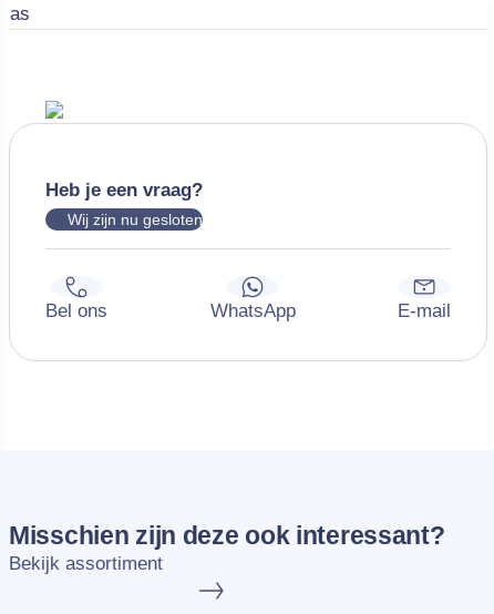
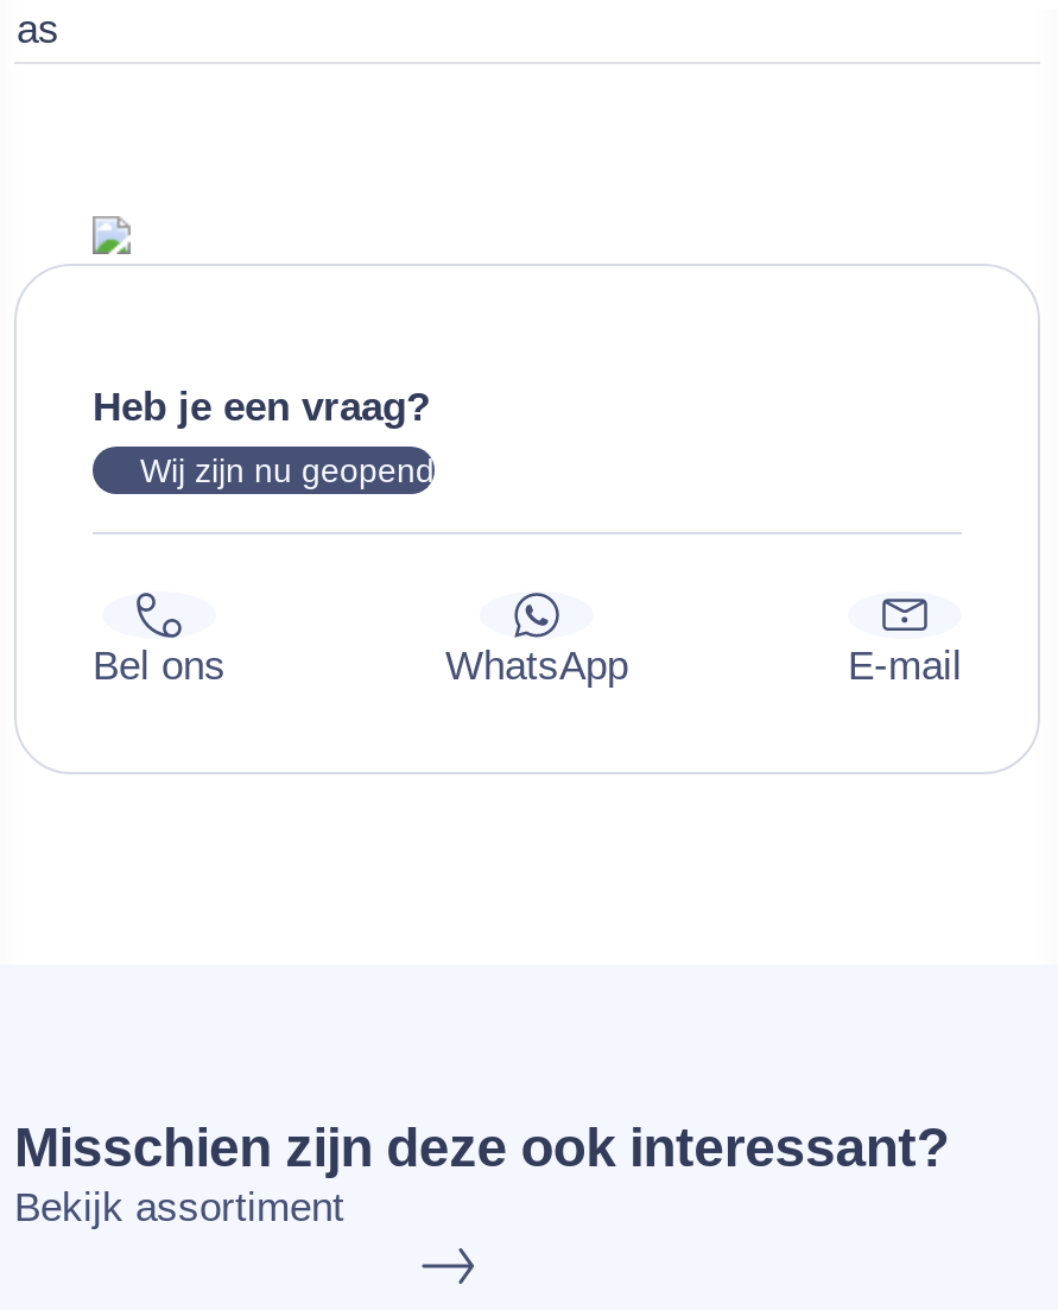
- Wij zijn nu gesloten
+ Wij zijn nu geopend
